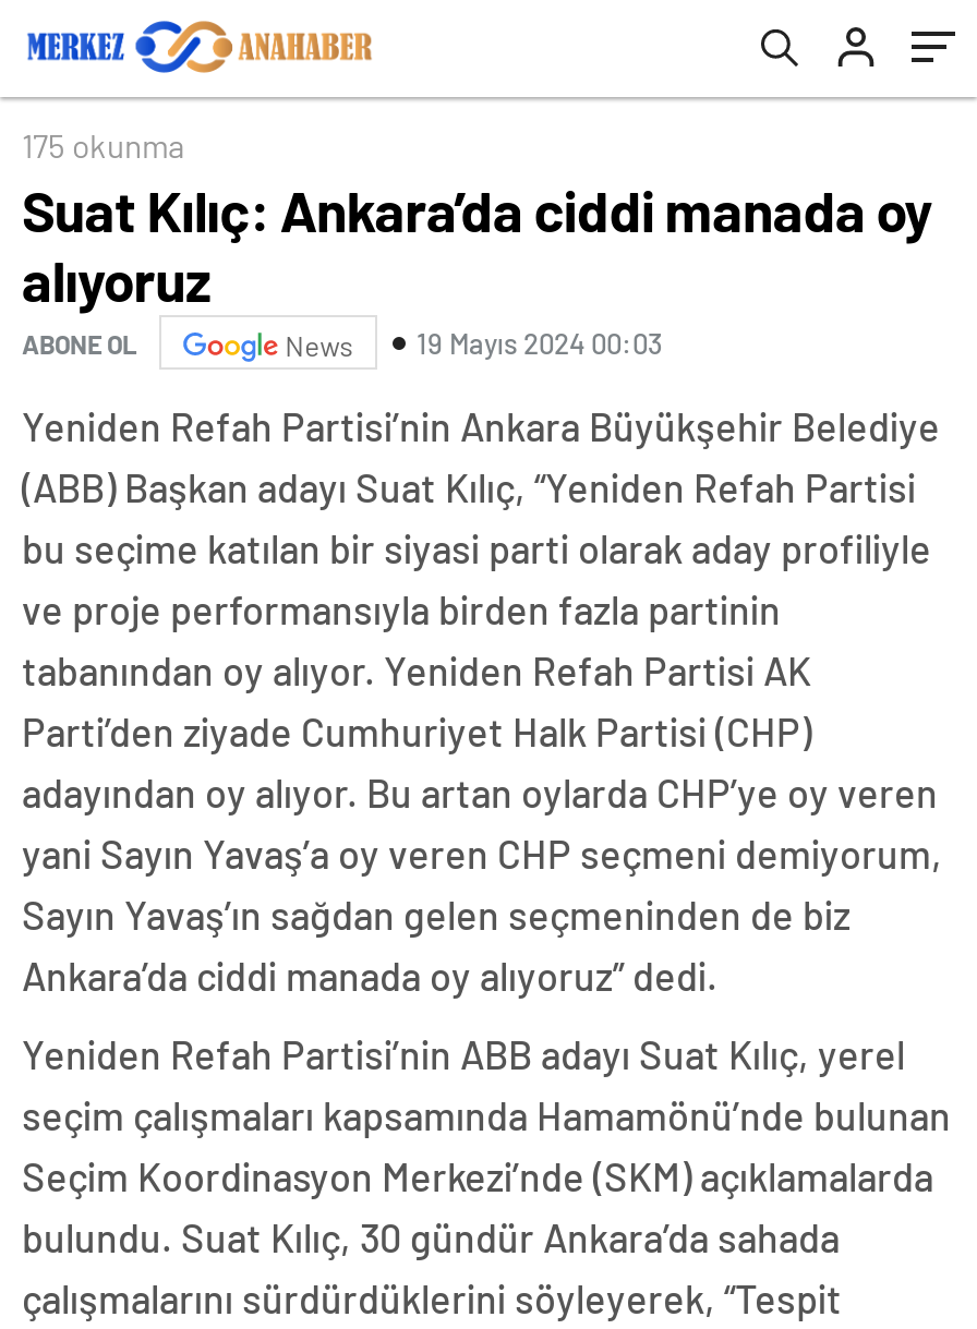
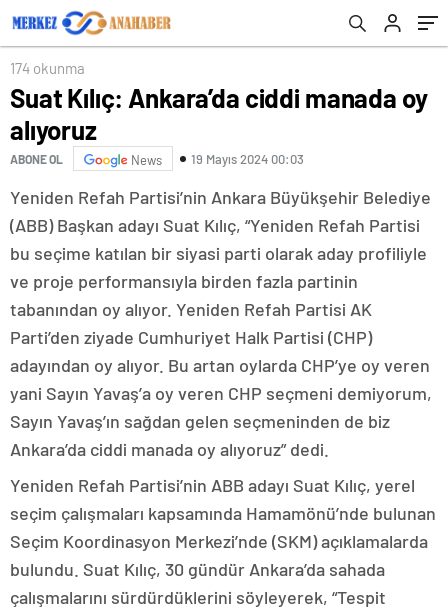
- 175 okunma
+ 174 okunma
